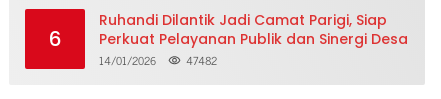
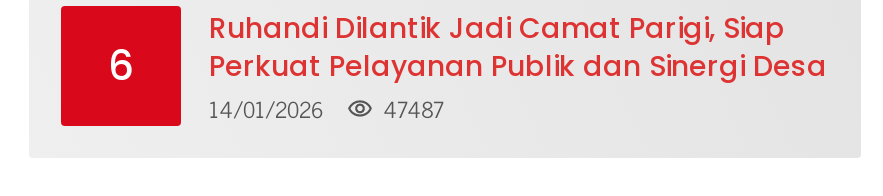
- 14/01/2026 47482
+ 14/01/2026 47487
